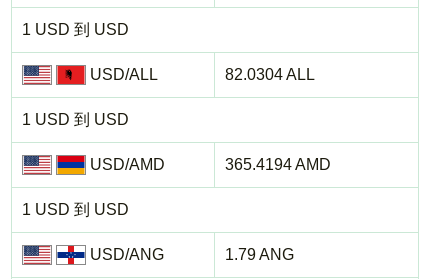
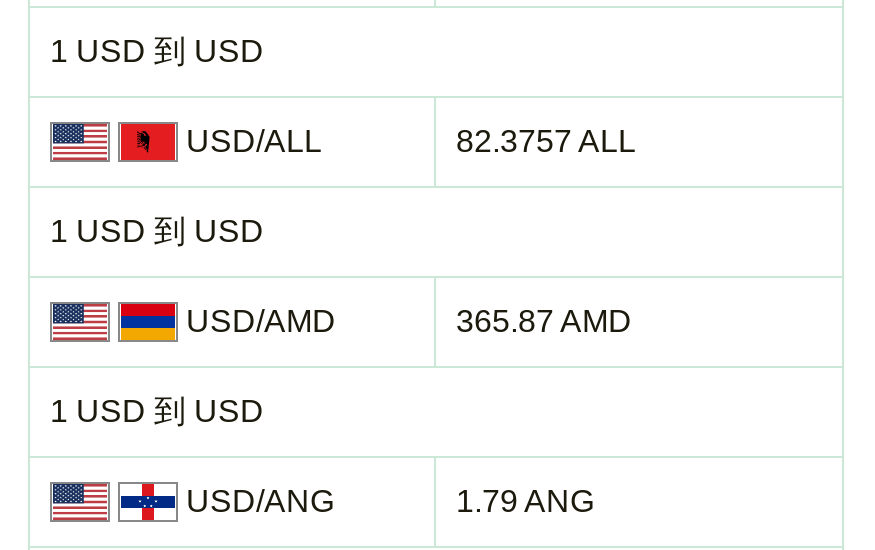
- 82.0304 ALL
+ 82.3757 ALL

- 365.4194 AMD
+ 365.87 AMD
